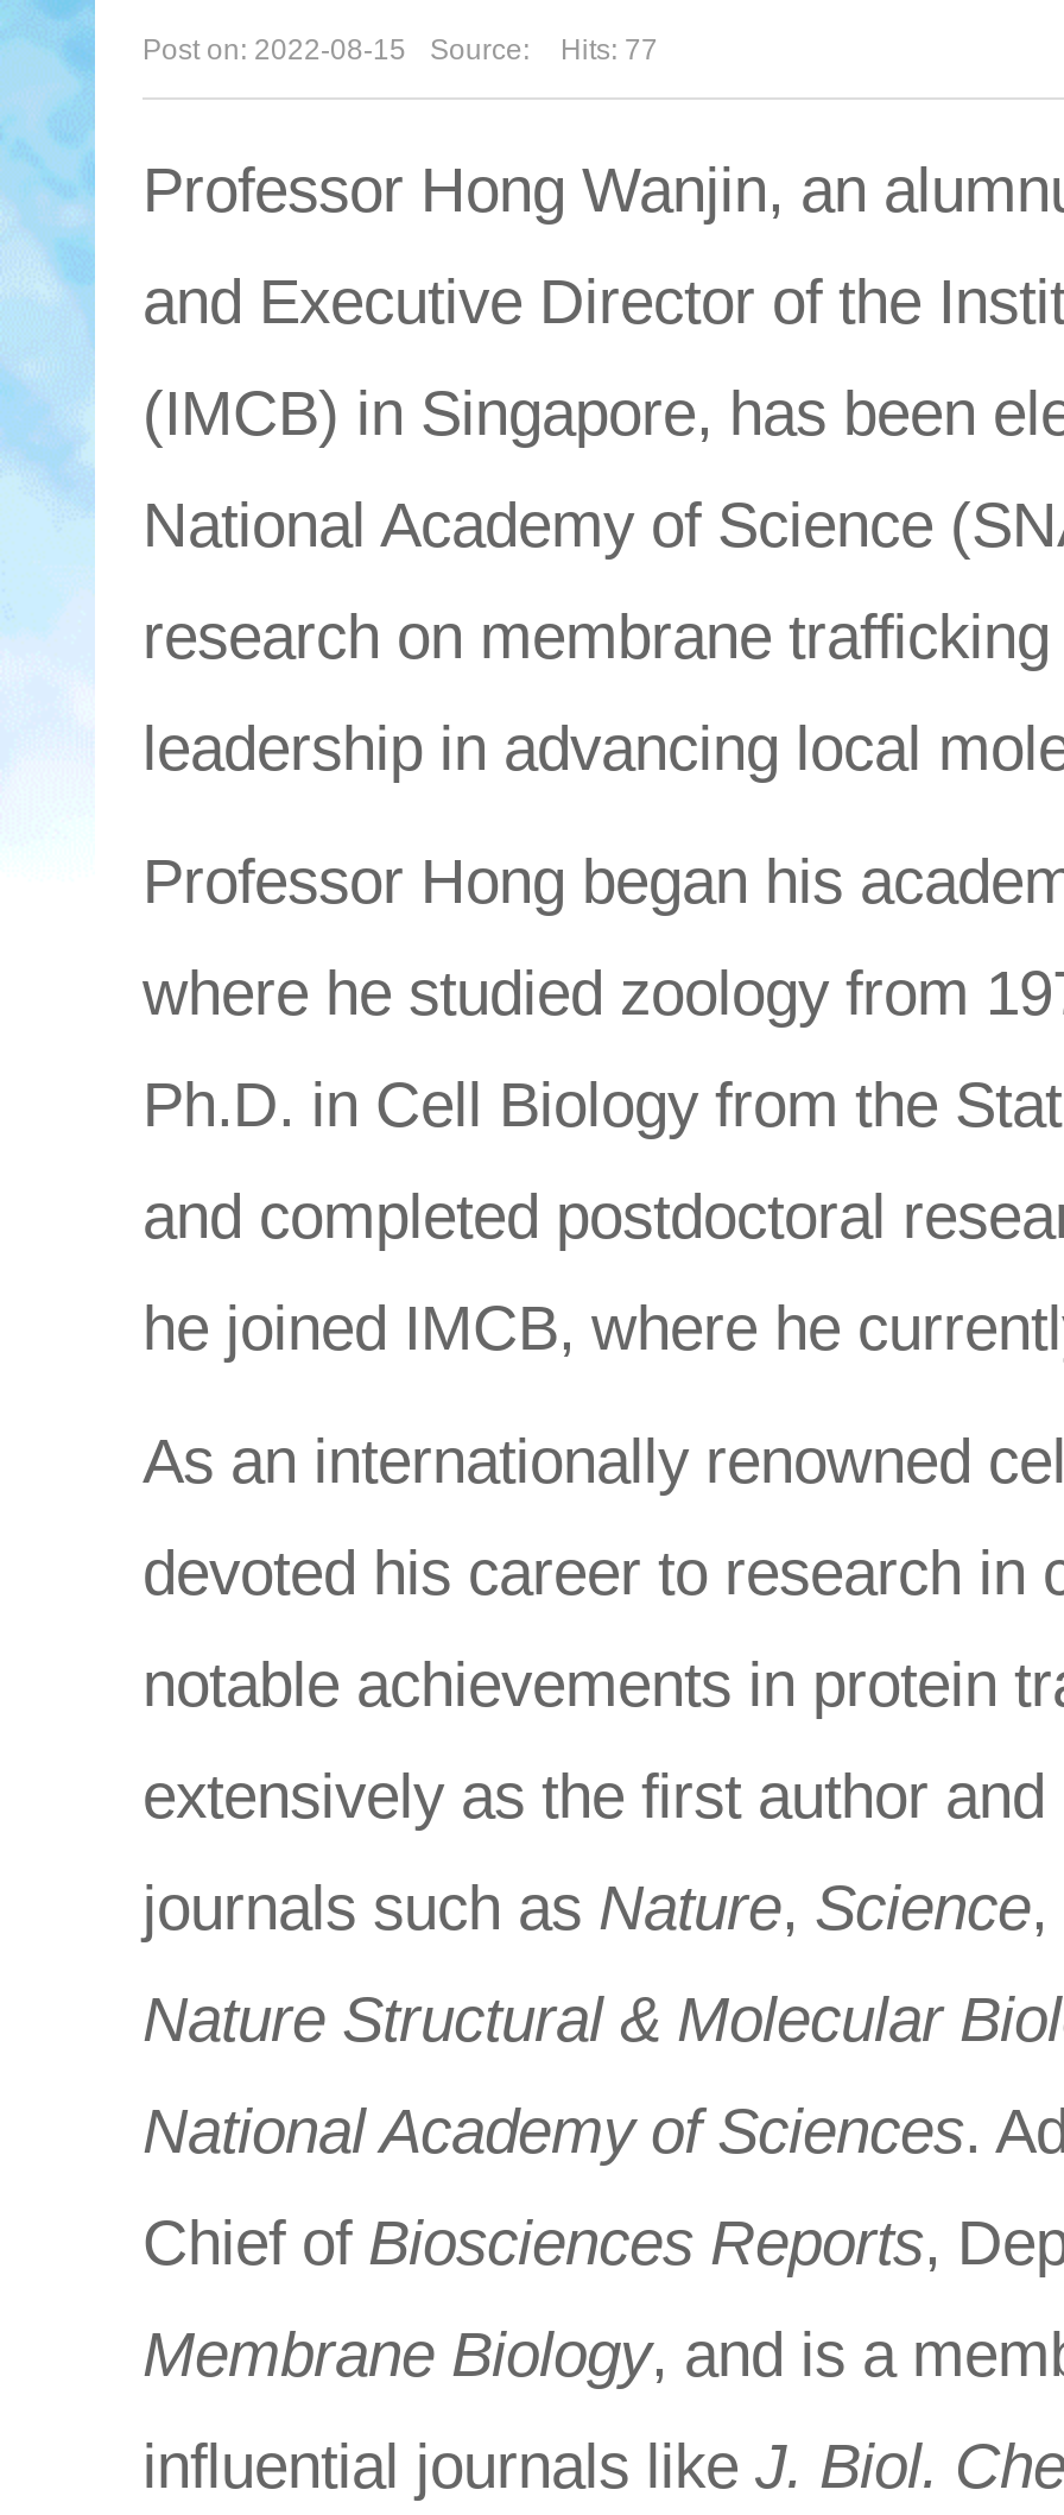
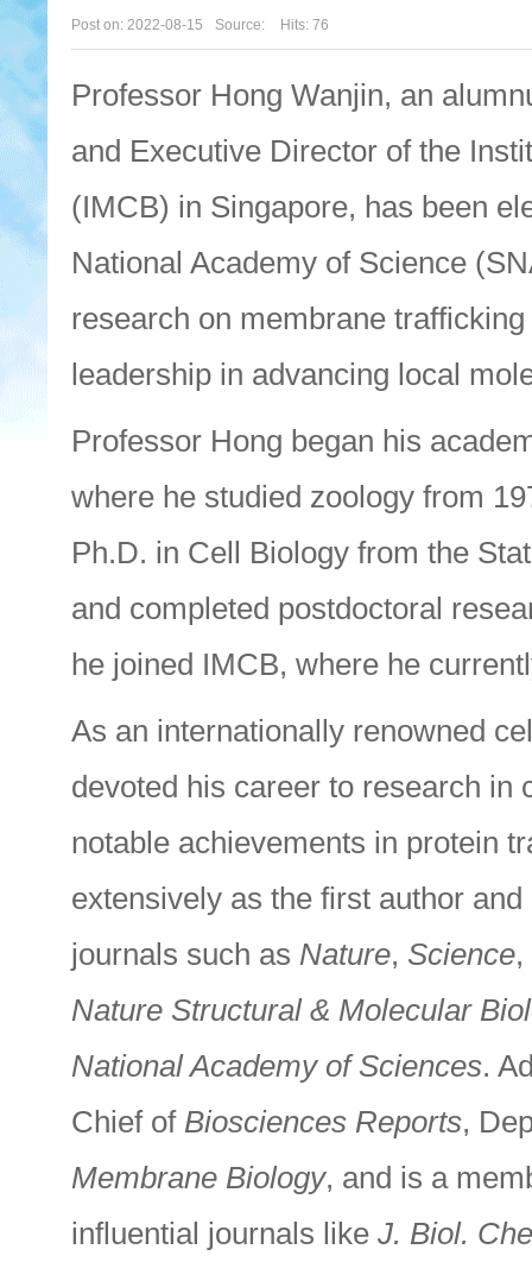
- Post on: 2022-08-15 Source: Hits: 77
+ Post on: 2022-08-15 Source: Hits: 76
